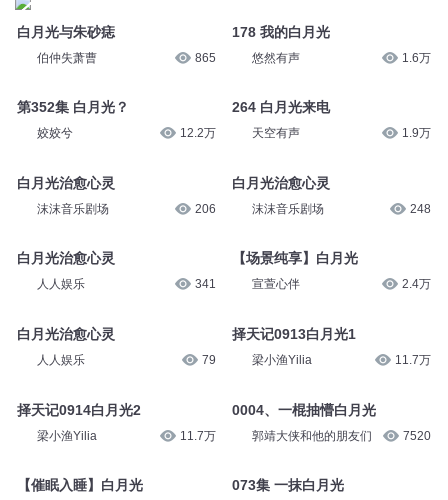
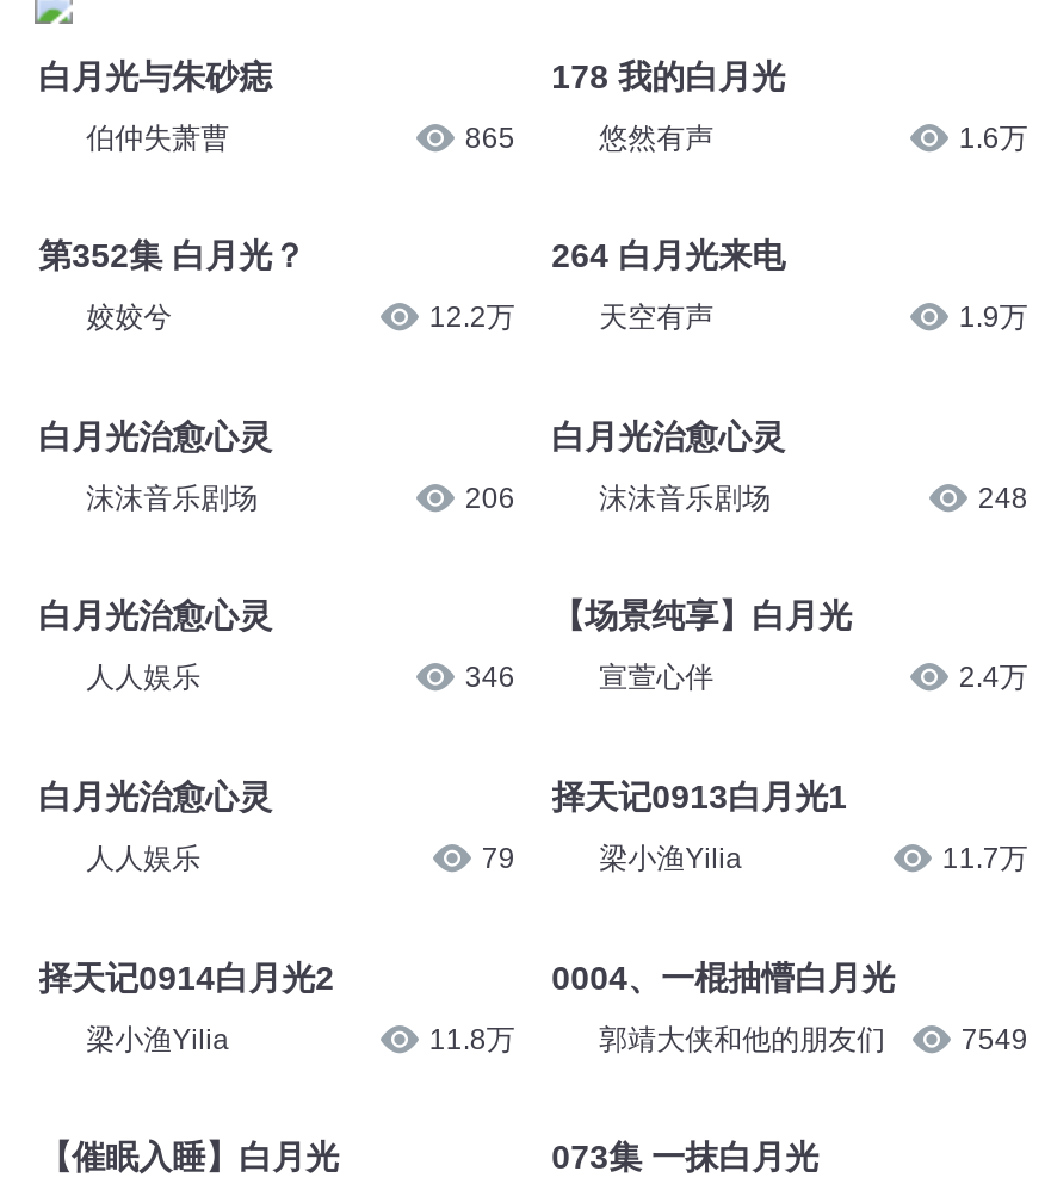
- 341
+ 346

- 11.7万
+ 11.8万

- 7520
+ 7549
